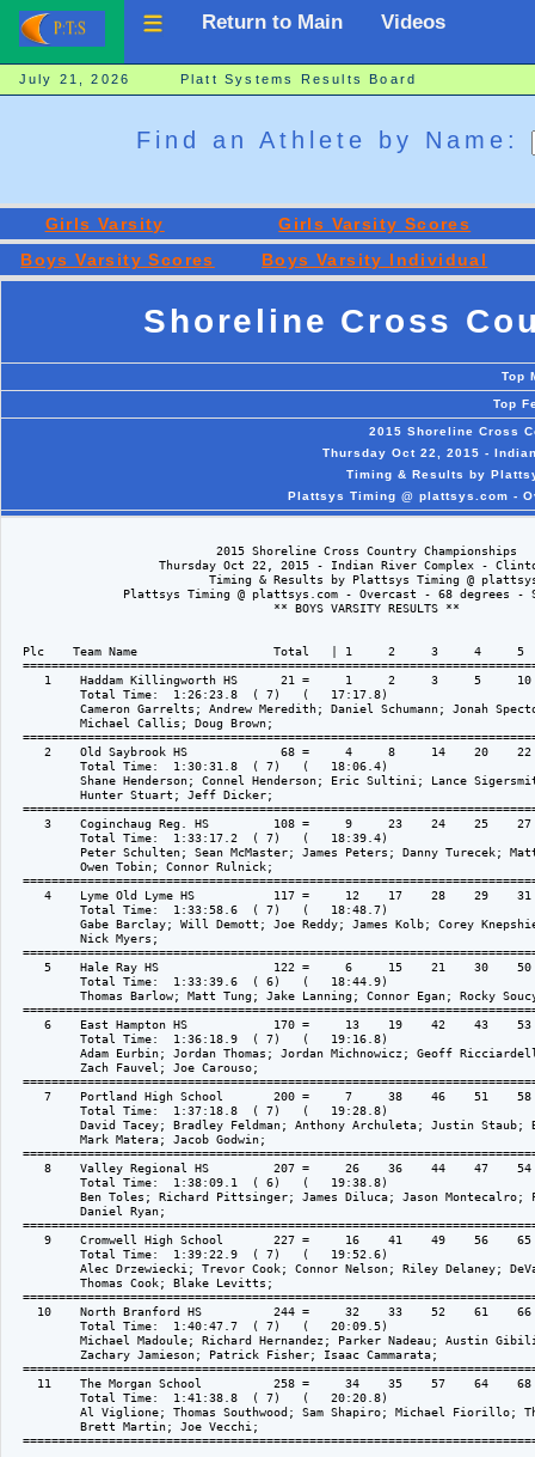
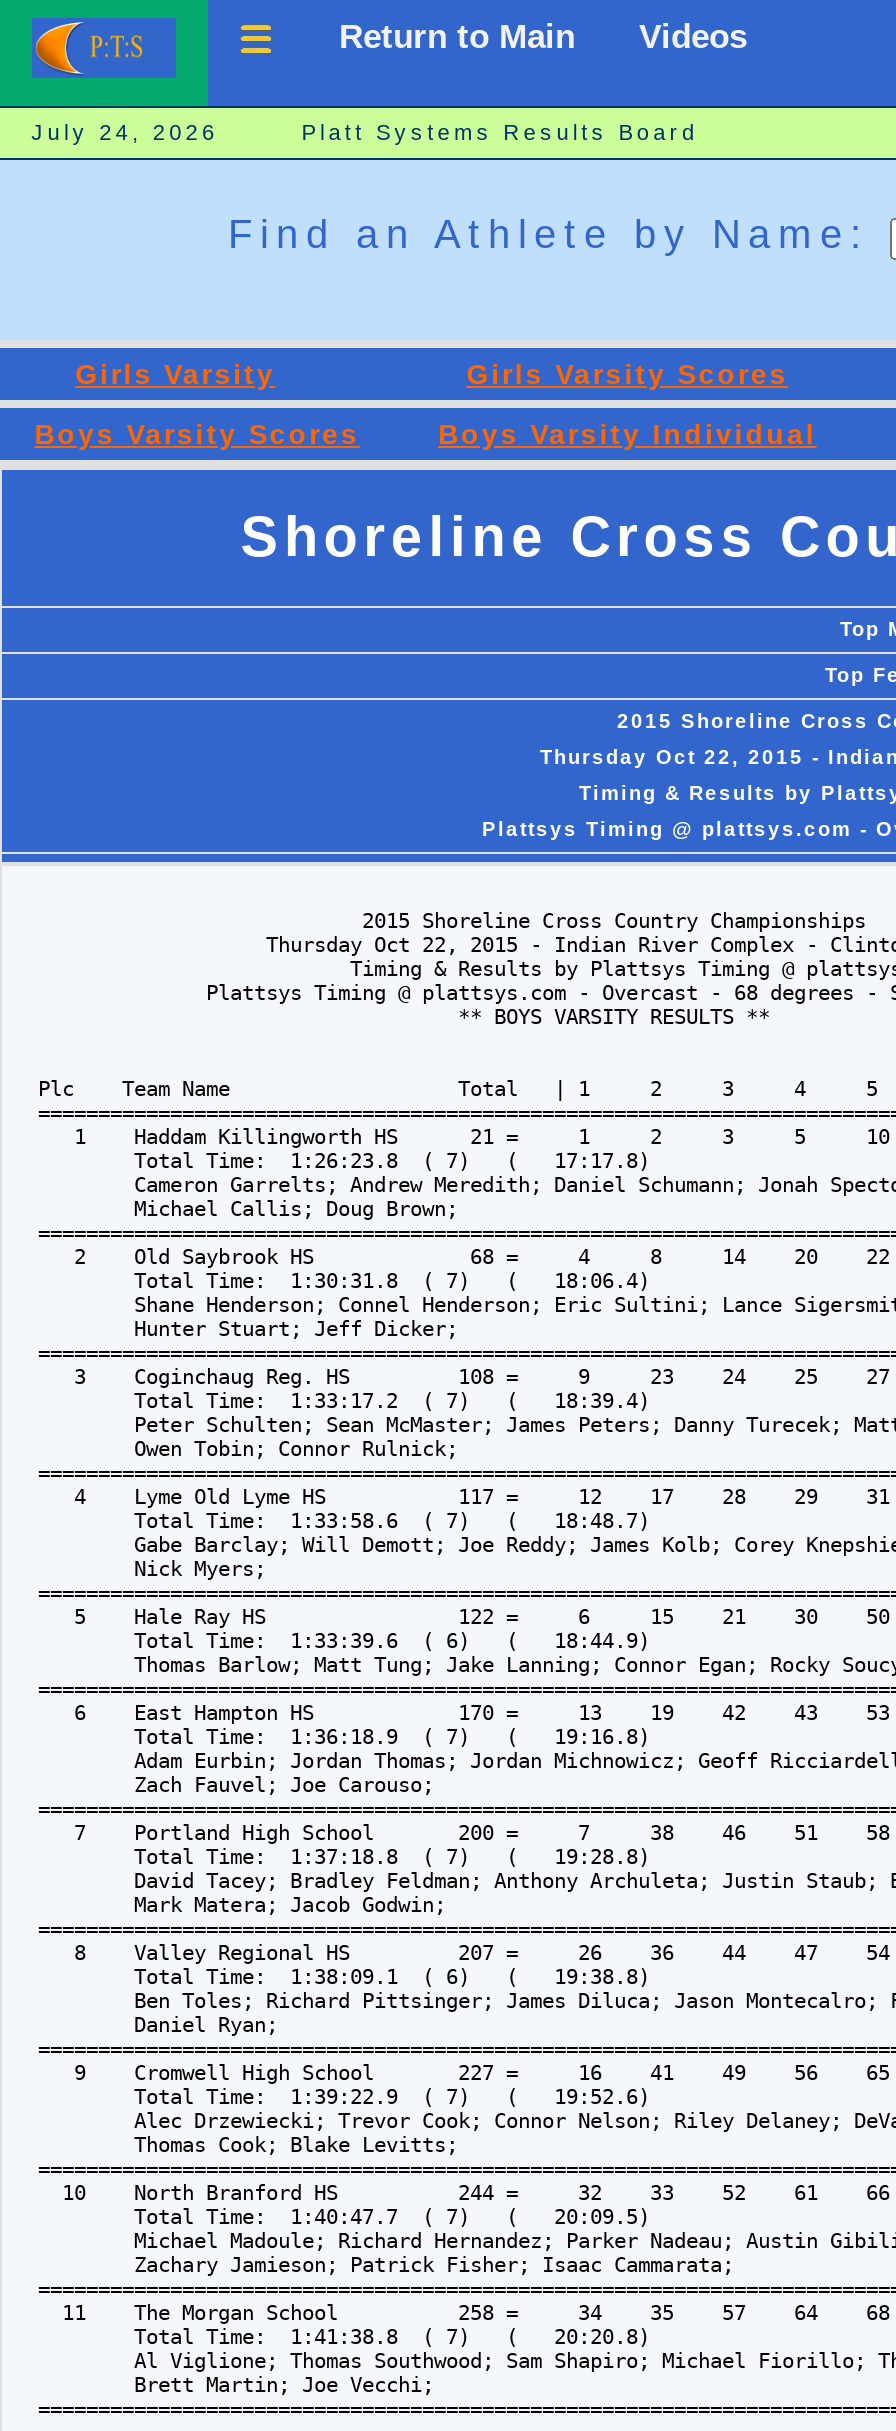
- July 21, 2026 Platt Systems Results Board
+ July 24, 2026 Platt Systems Results Board
